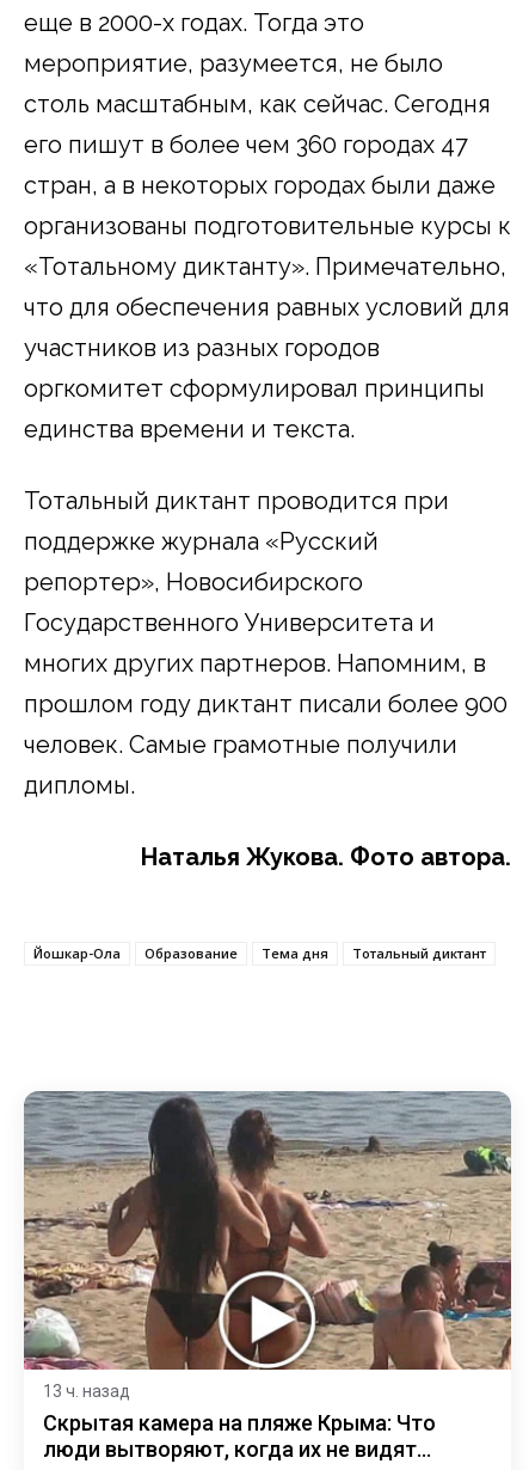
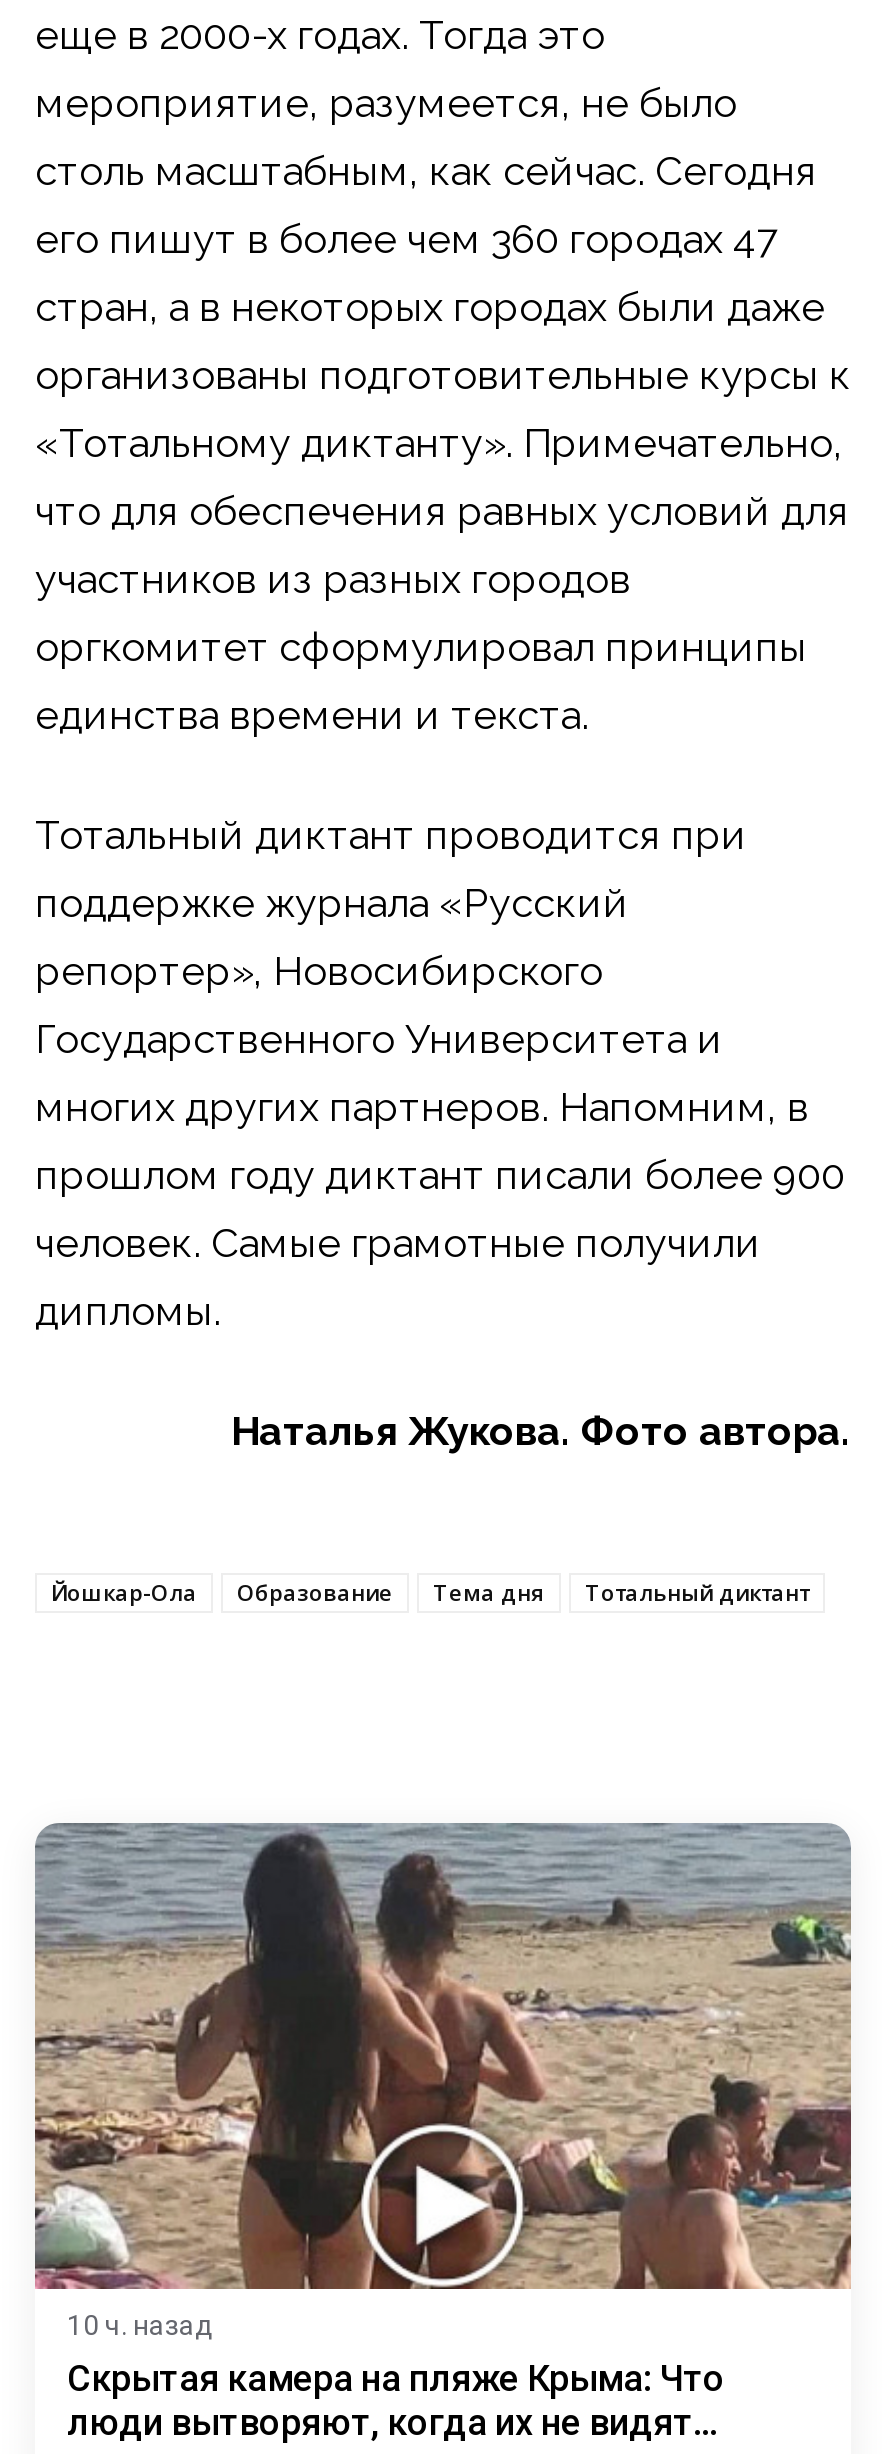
- 13 ч. назад
+ 10 ч. назад
